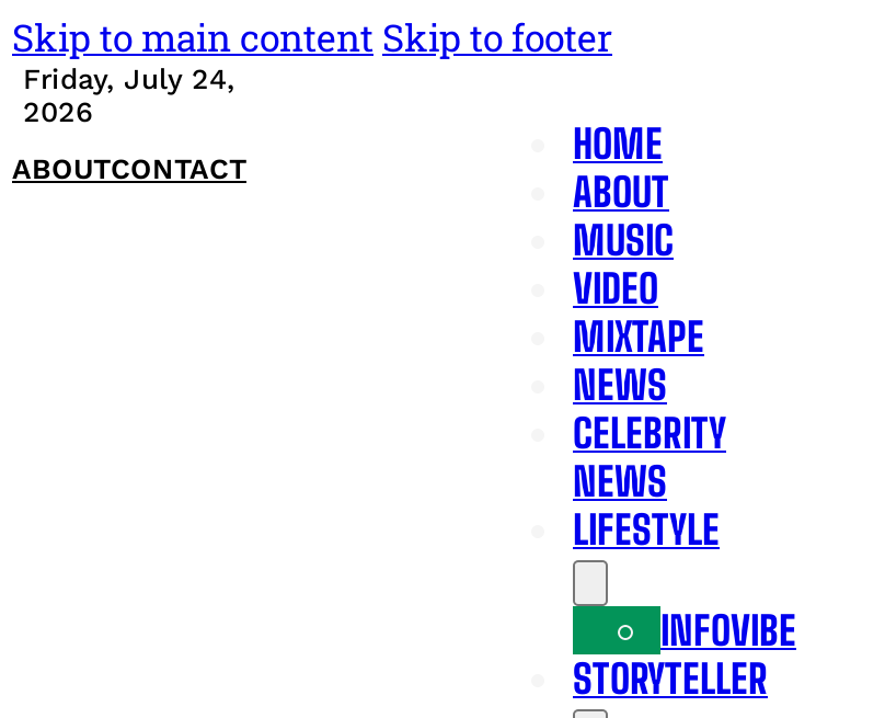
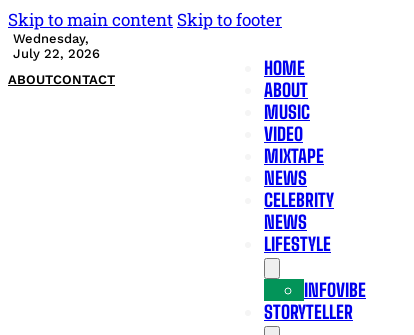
- Friday, July 24,
- 2026
+ Wednesday,
+ July 22, 2026
